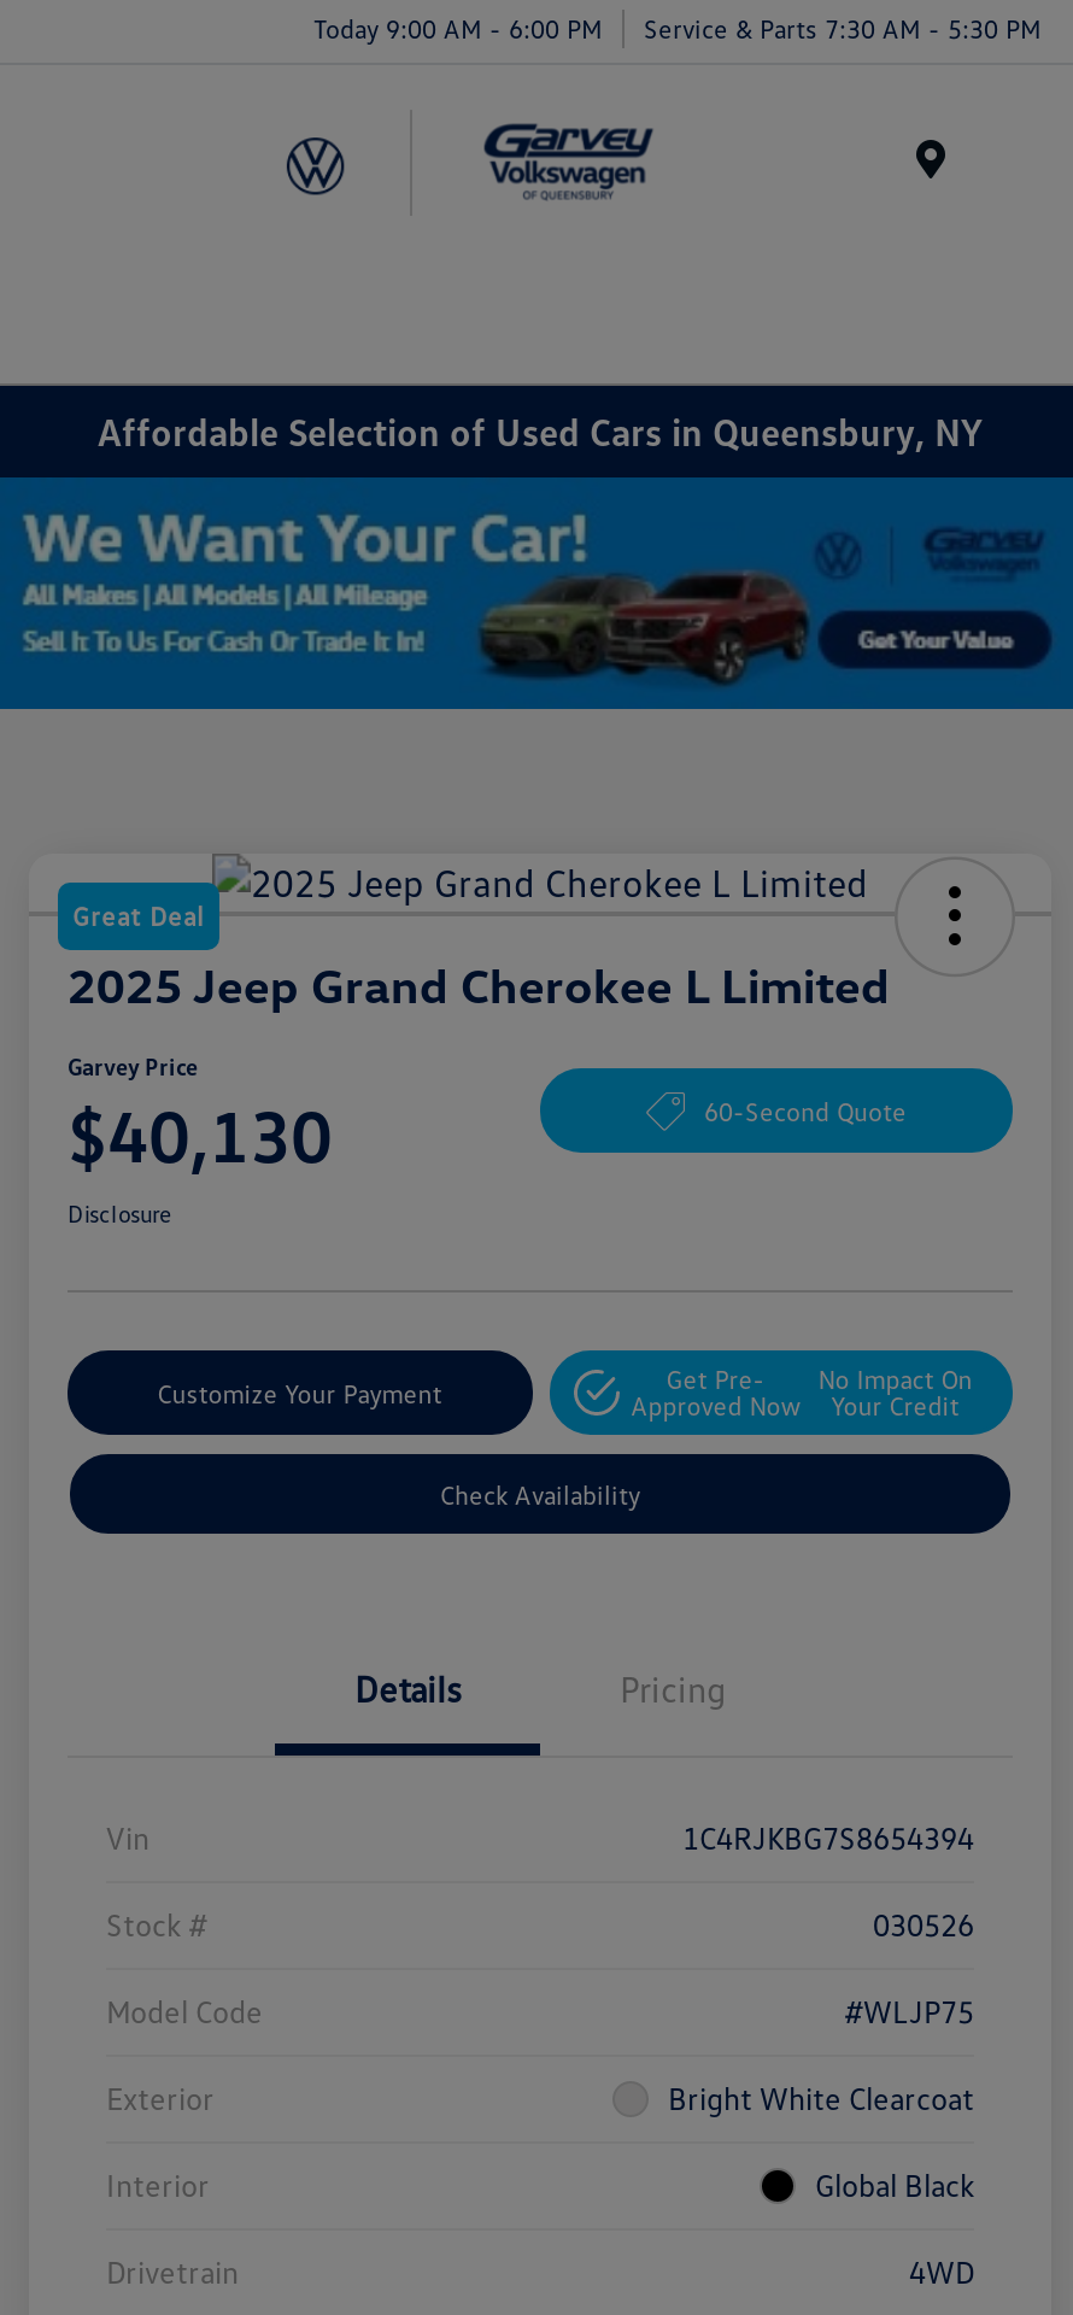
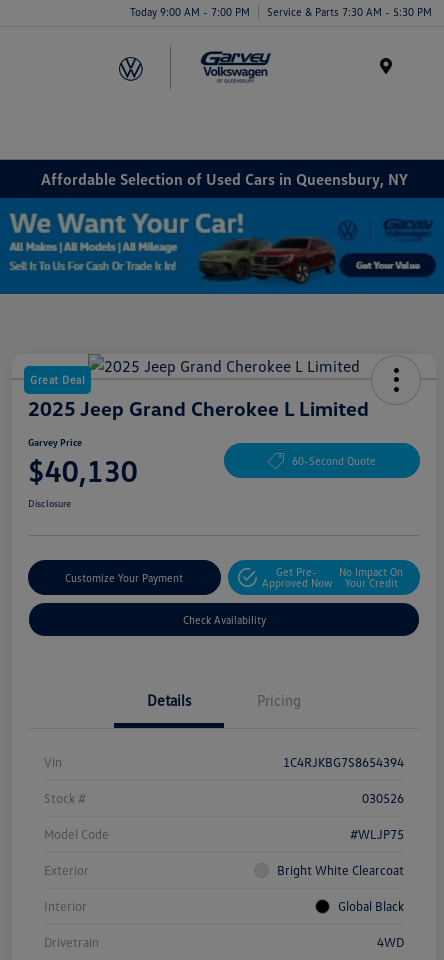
- Today 9:00 AM - 6:00 PM Service & Parts 7:30 AM - 5:30 PM
+ Today 9:00 AM - 7:00 PM Service & Parts 7:30 AM - 5:30 PM
